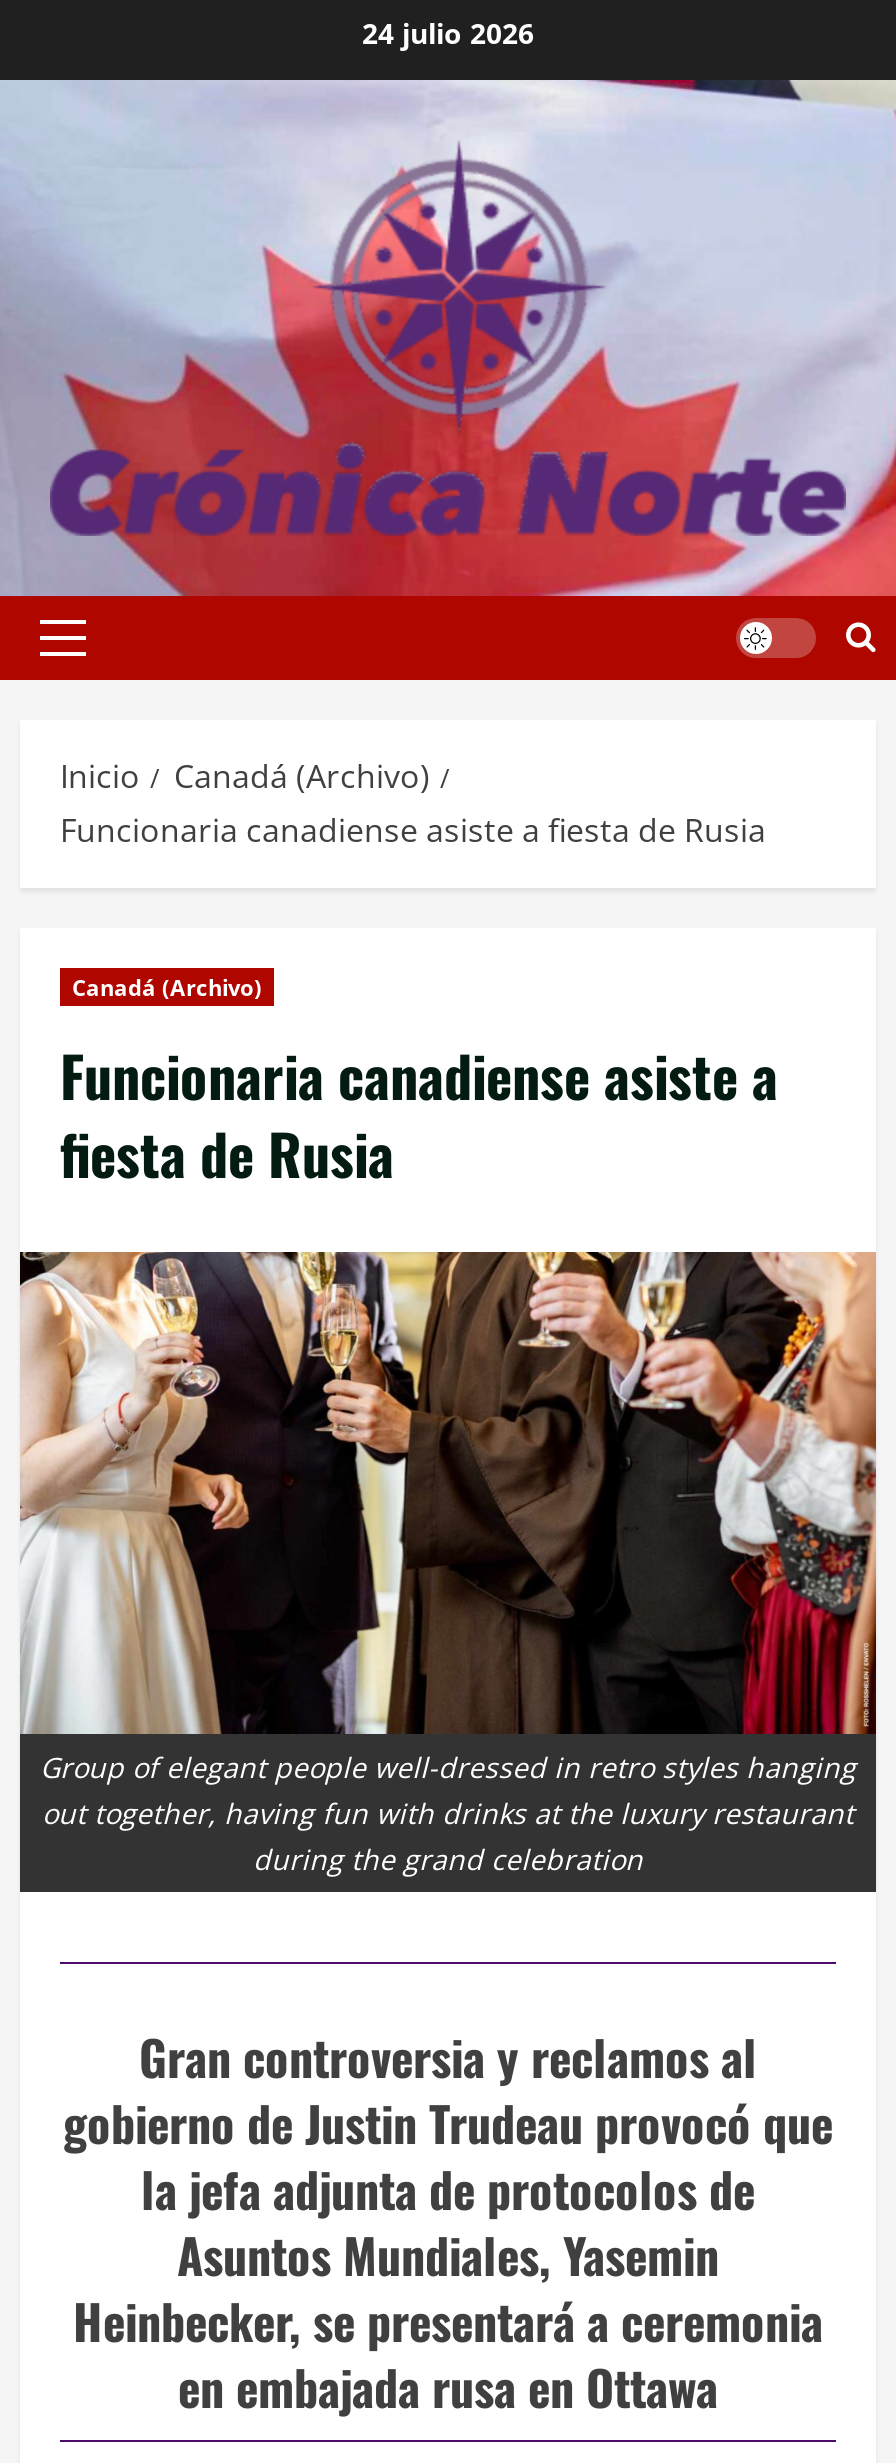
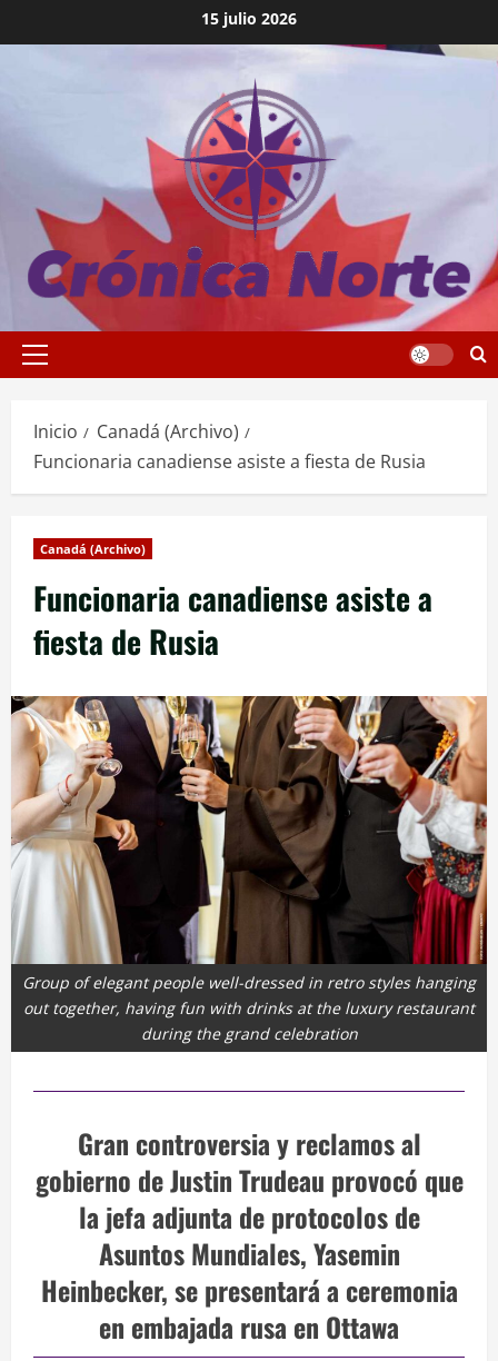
- 24 julio 2026
+ 15 julio 2026
